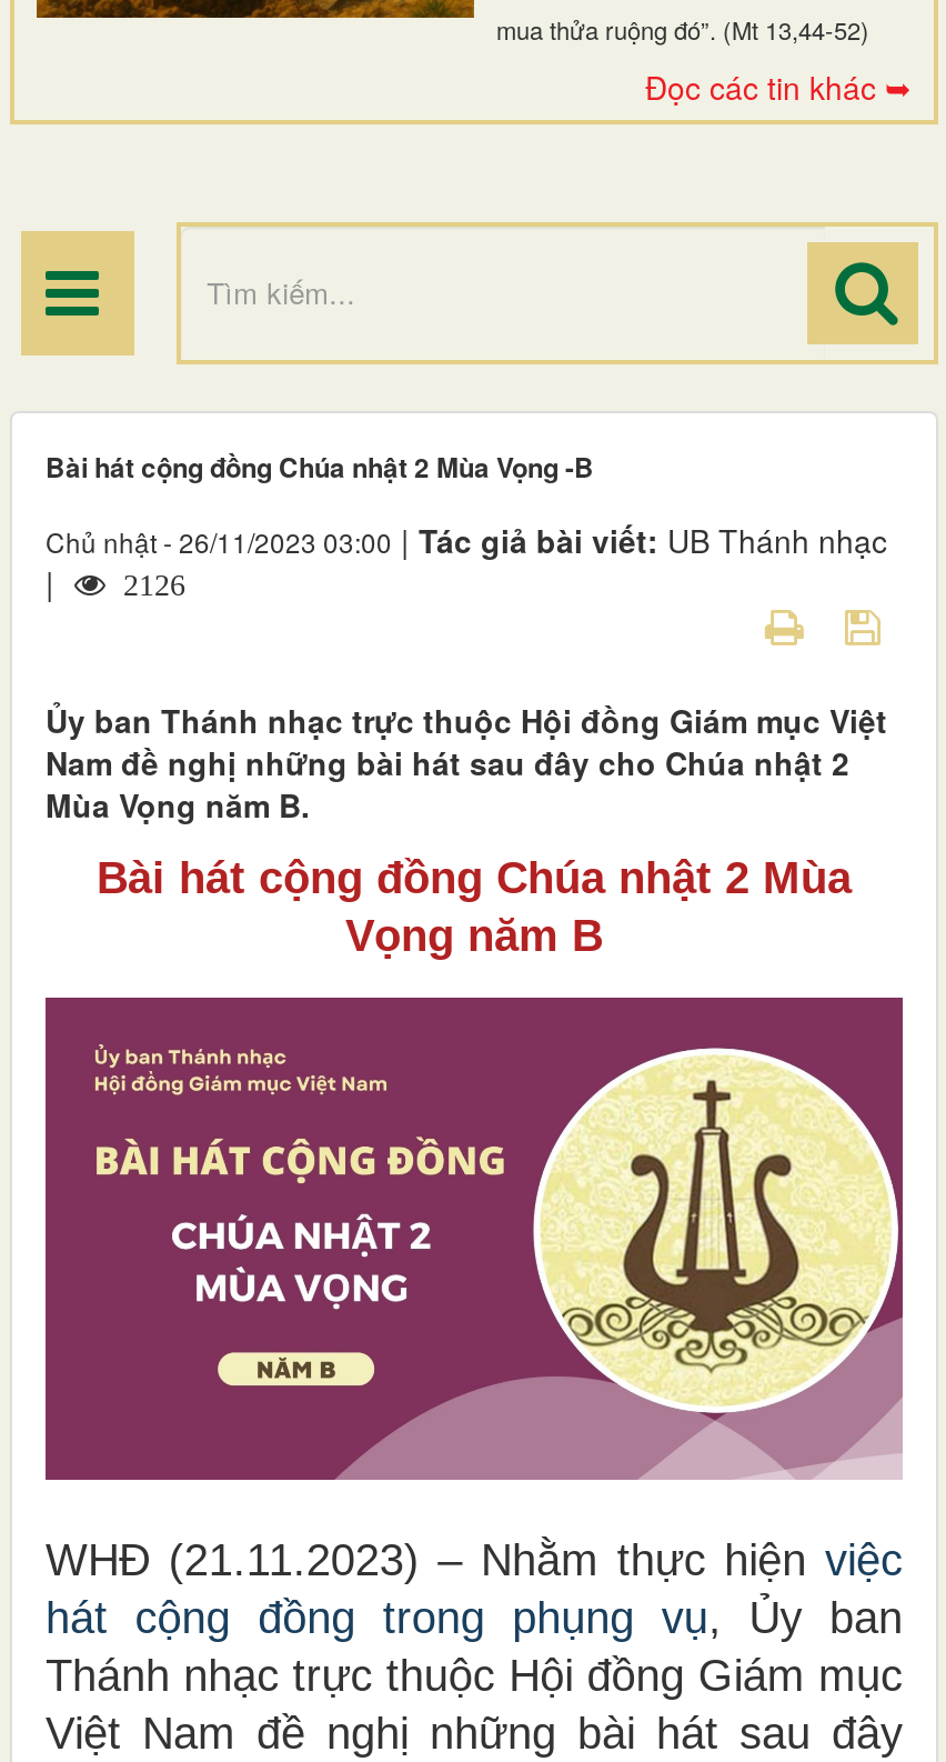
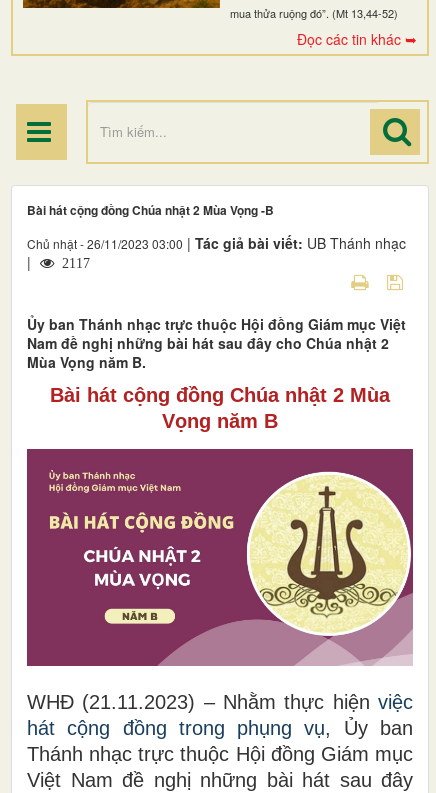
- 2126
+ 2117
